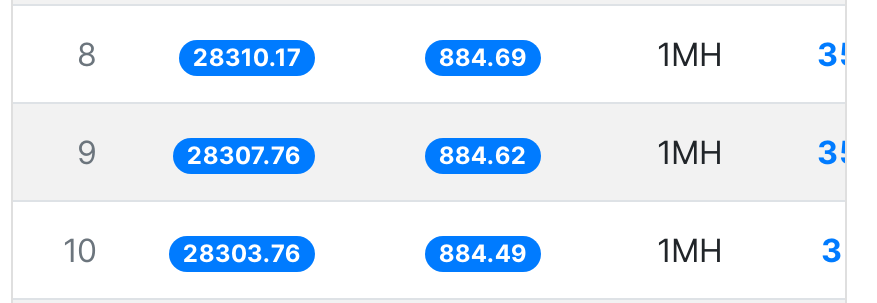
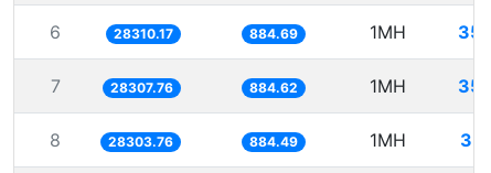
- 8
+ 6

- 9
+ 7

- 10
+ 8
